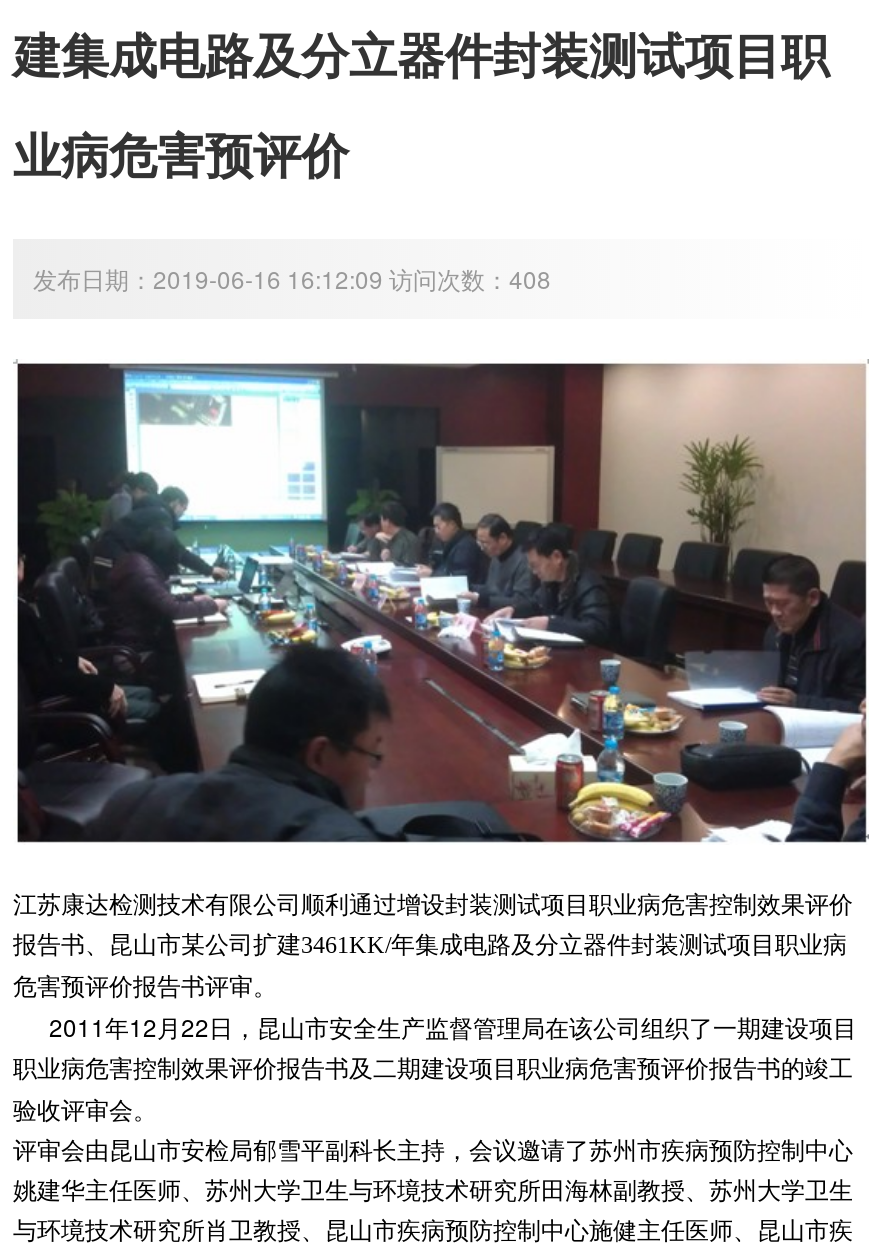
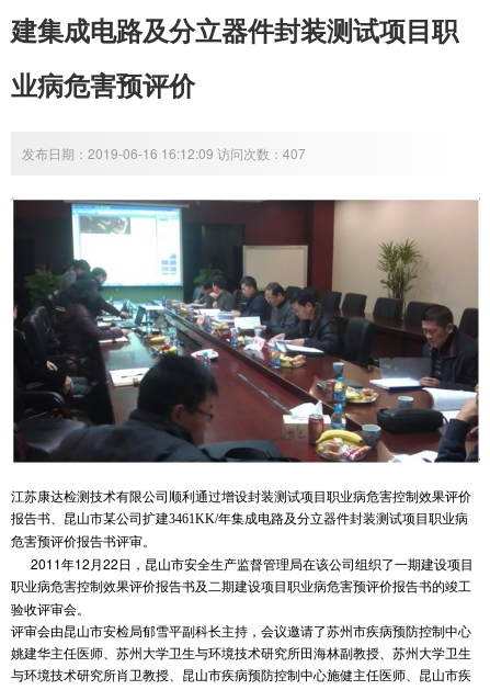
- 发布日期：2019-06-16 16:12:09 访问次数：408
+ 发布日期：2019-06-16 16:12:09 访问次数：407
